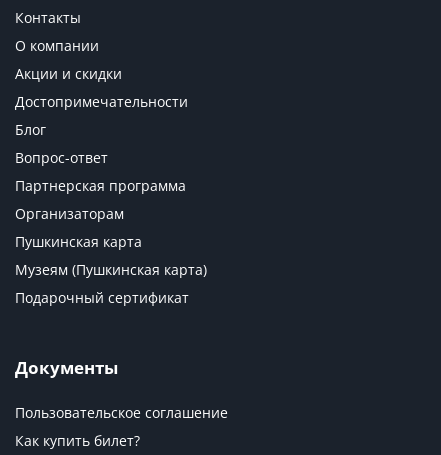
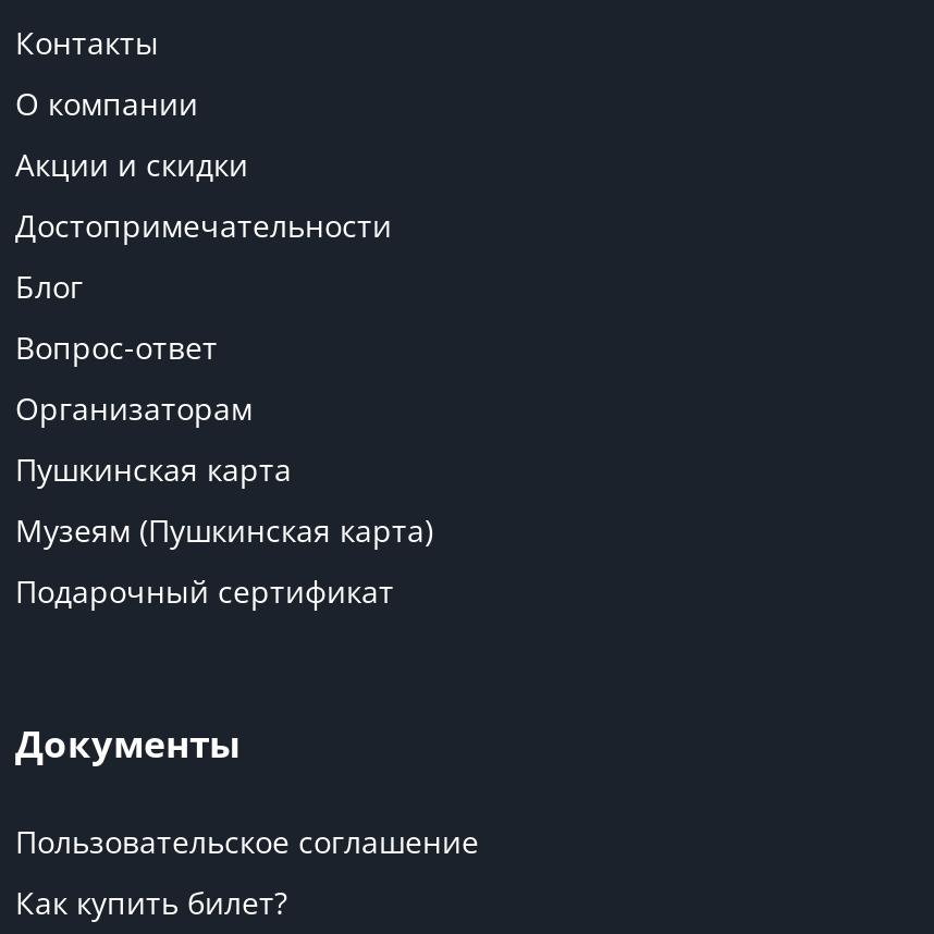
- Партнерская программа
